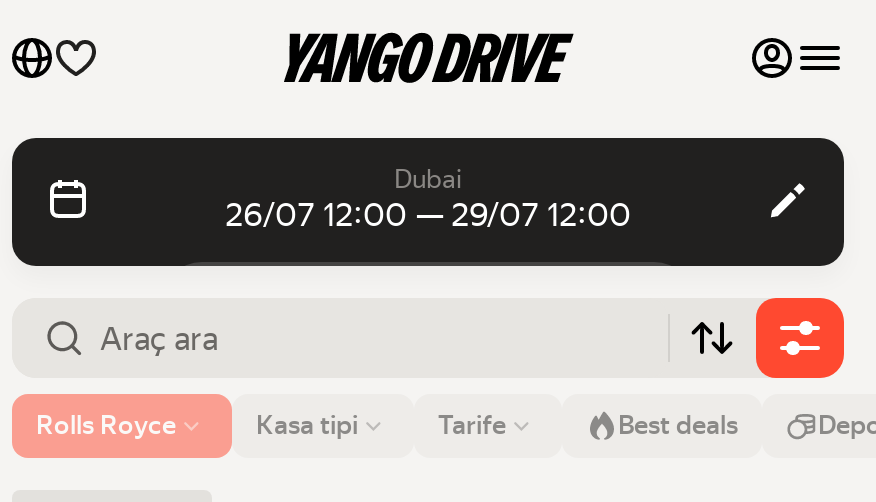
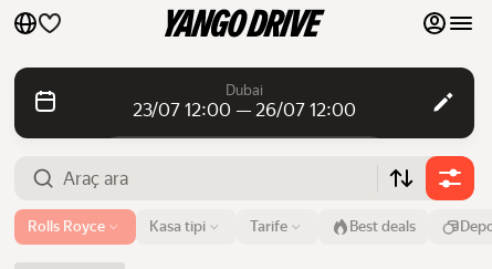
- 26/07 12:00 — 29/07 12:00
+ 23/07 12:00 — 26/07 12:00
